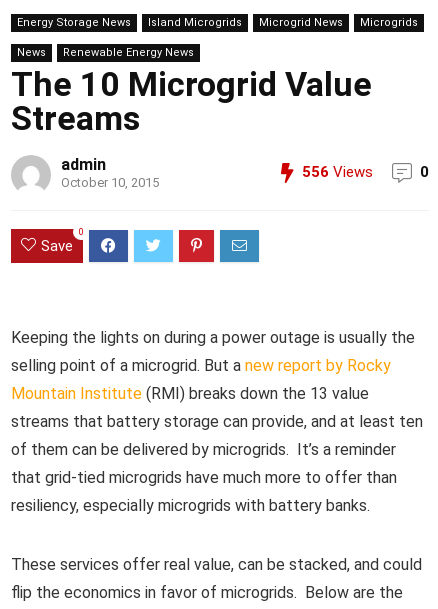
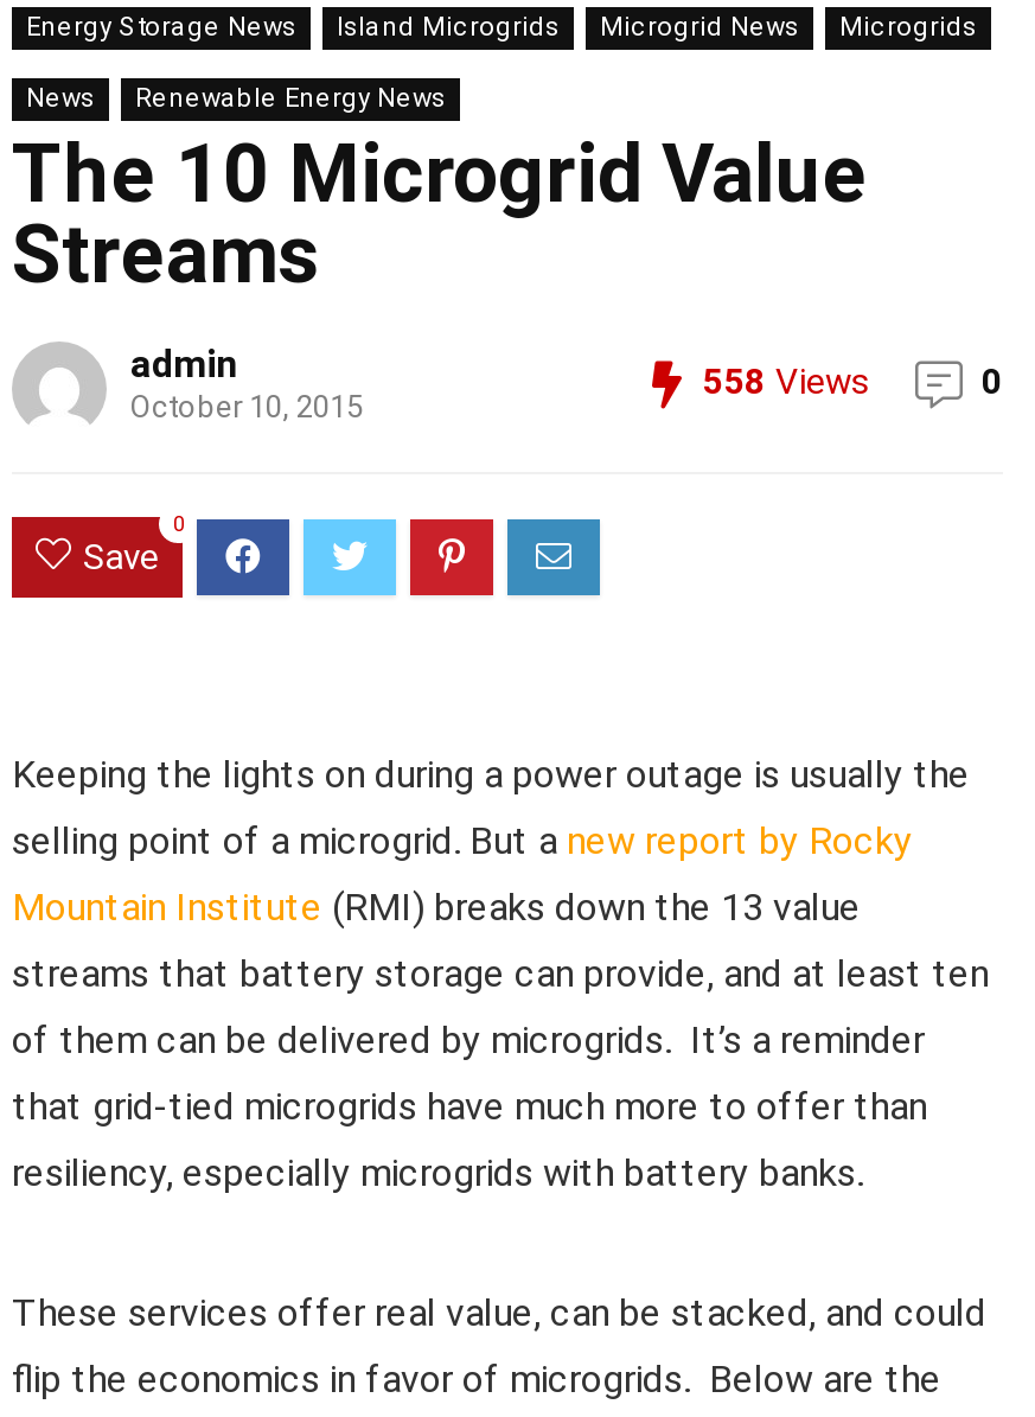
- 556 Views
+ 558 Views
